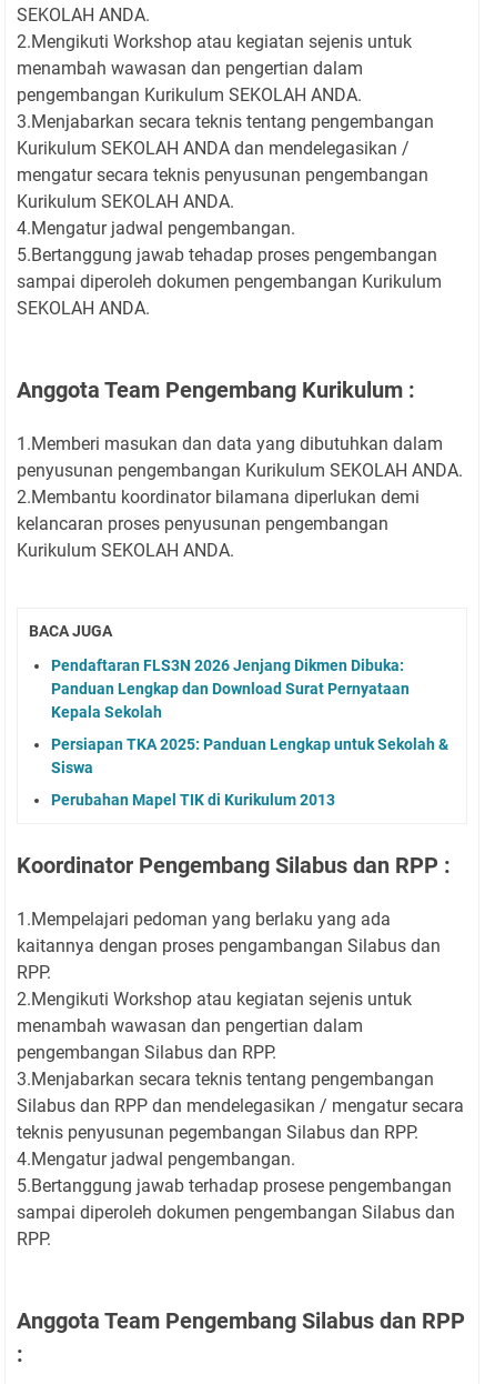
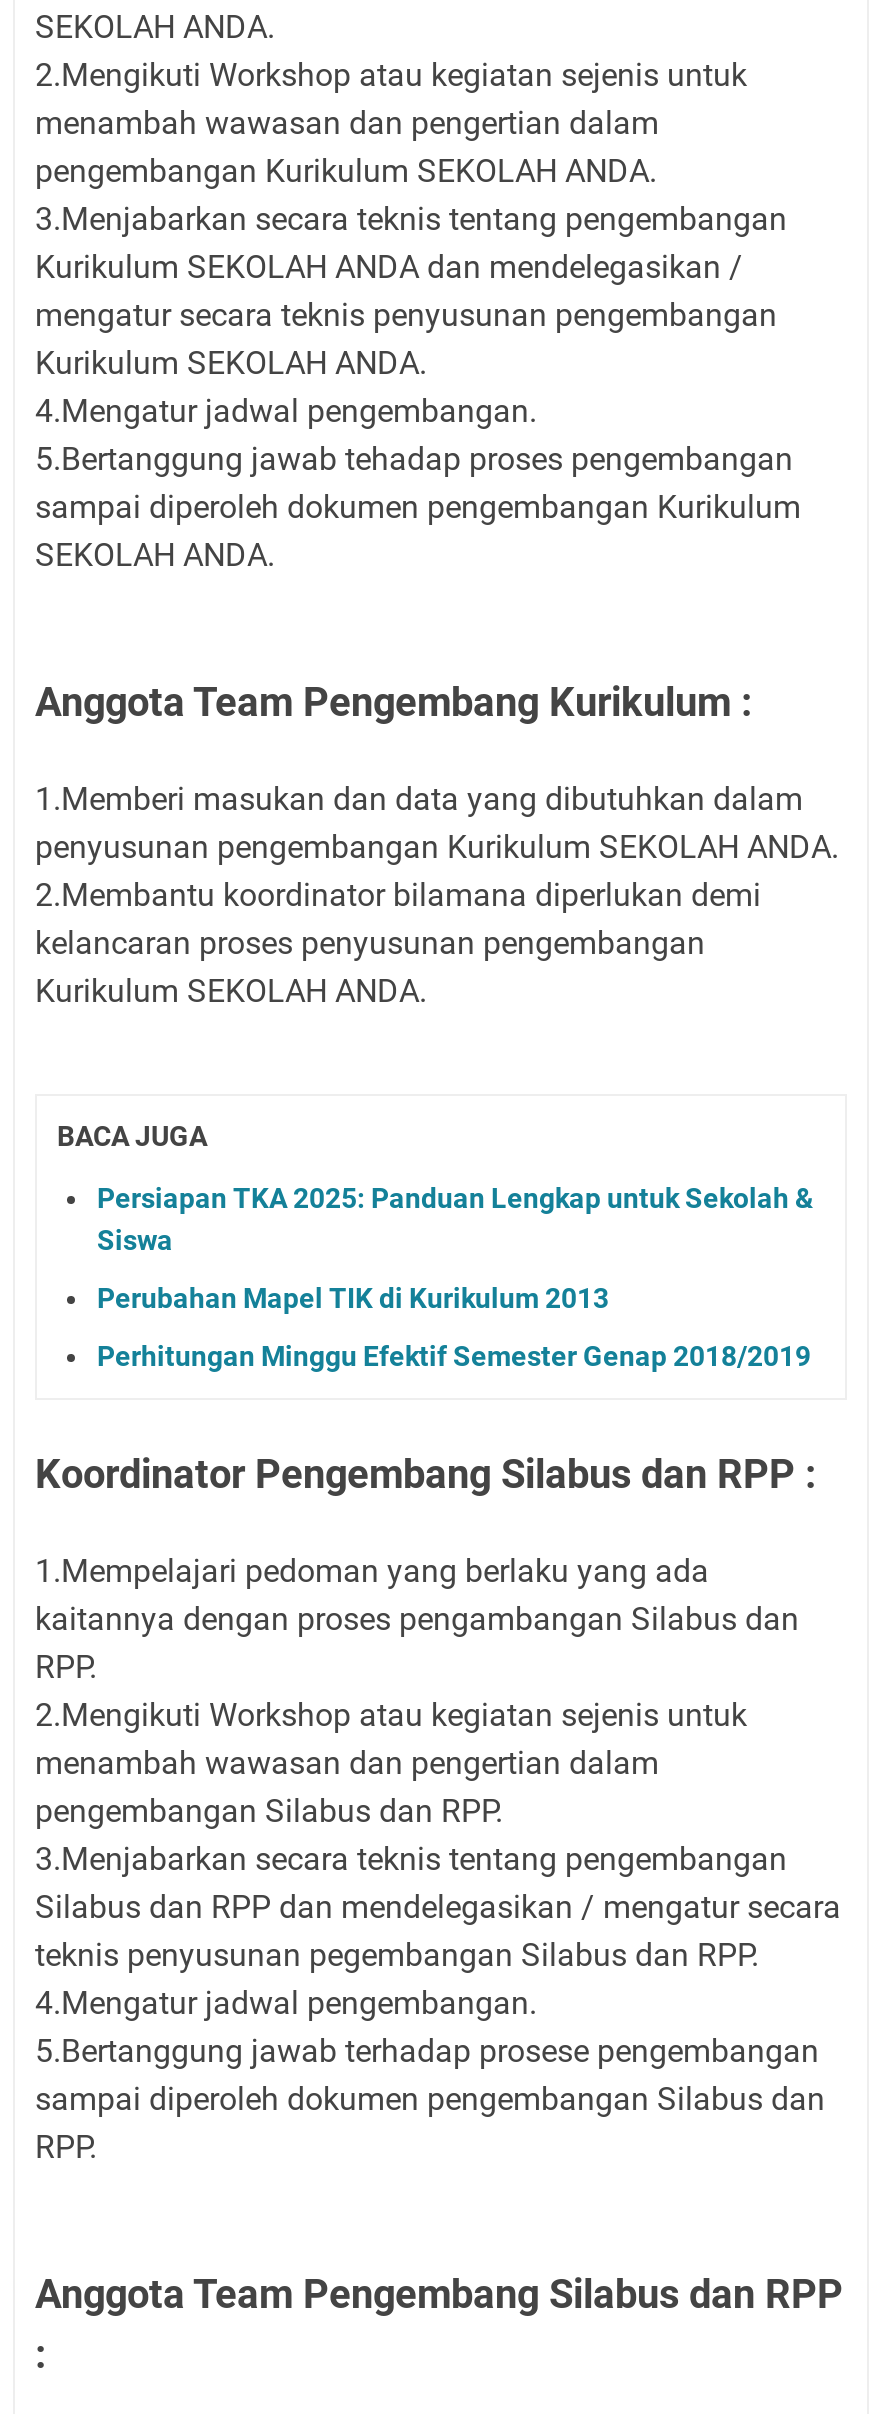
- Pendaftaran FLS3N 2026 Jenjang Dikmen Dibuka:
- Panduan Lengkap dan Download Surat Pernyataan
- Kepala Sekolah

moved up: Persiapan TKA 2025: Panduan Lengkap untuk Sekolah & | Siswa | Perubahan Mapel TIK di Kurikulum 2013

+ Perhitungan Minggu Efektif Semester Genap 2018/2019
